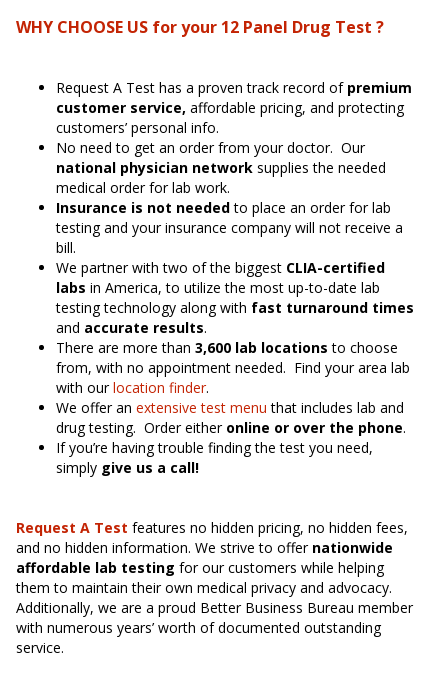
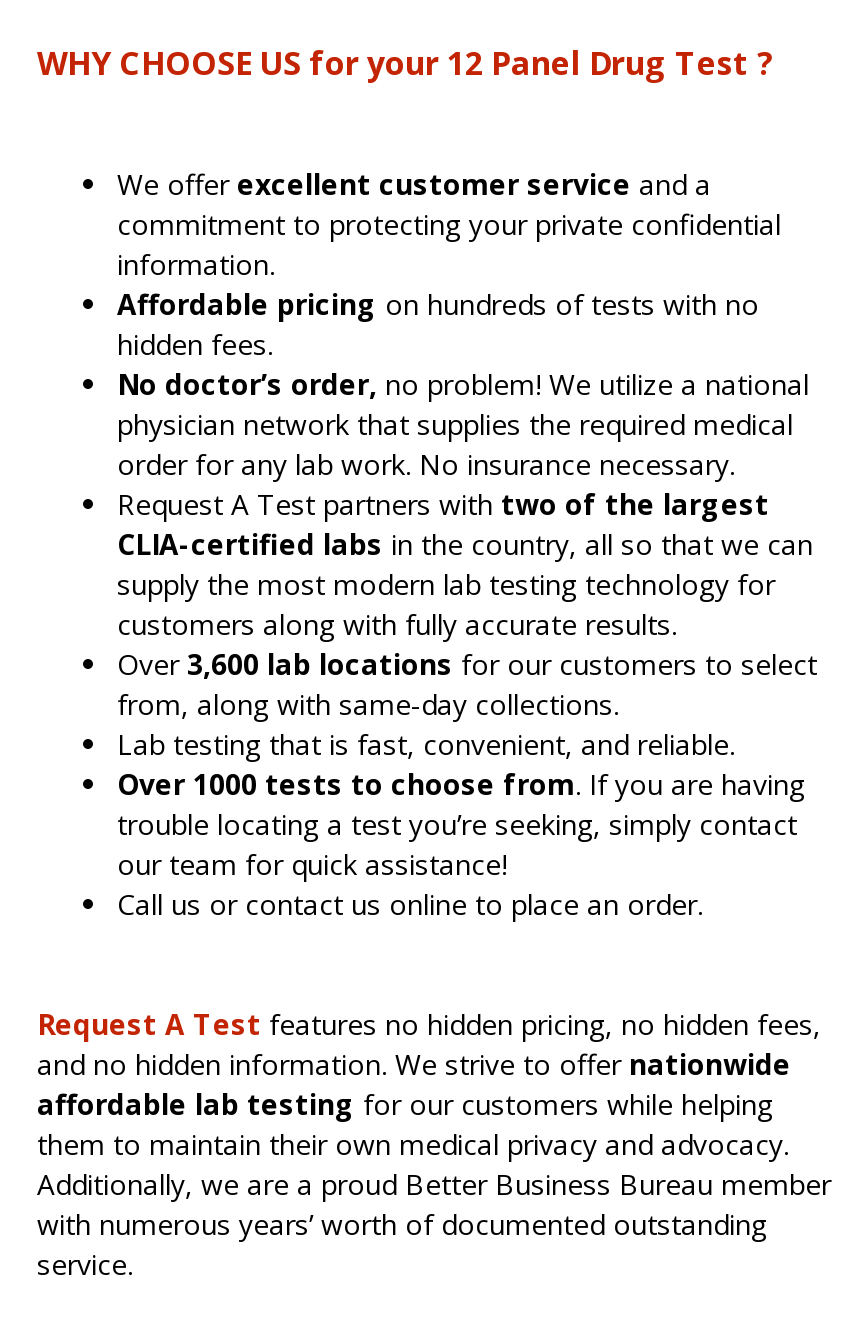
- Request A Test has a proven track record of premium
- customer service, affordable pricing, and protecting
- customers’ personal info.
- No need to get an order from your doctor. Our
- national physician network supplies the needed
- medical order for lab work.
- Insurance is not needed to place an order for lab
- testing and your insurance company will not receive a
- bill.
- We partner with two of the biggest CLIA-certified
- labs in America, to utilize the most up-to-date lab
- testing technology along with fast turnaround times
- and accurate results.
- There are more than 3,600 lab locations to choose
- from, with no appointment needed. Find your area lab
- with our location finder.
- We offer an extensive test menu that includes lab and
- drug testing. Order either online or over the phone.
- If you’re having trouble finding the test you need,
- simply give us a call!
+ We offer excellent customer service and a
+ commitment to protecting your private confidential
+ information.
+ Affordable pricing on hundreds of tests with no
+ hidden fees.
+ No doctor’s order, no problem! We utilize a national
+ physician network that supplies the required medical
+ order for any lab work. No insurance necessary.
+ Request A Test partners with two of the largest
+ CLIA-certified labs in the country, all so that we can
+ supply the most modern lab testing technology for
+ customers along with fully accurate results.
+ Over 3,600 lab locations for our customers to select
+ from, along with same-day collections.
+ Lab testing that is fast, convenient, and reliable.
+ Over 1000 tests to choose from. If you are having
+ trouble locating a test you’re seeking, simply contact
+ our team for quick assistance!
+ Call us or contact us online to place an order.
